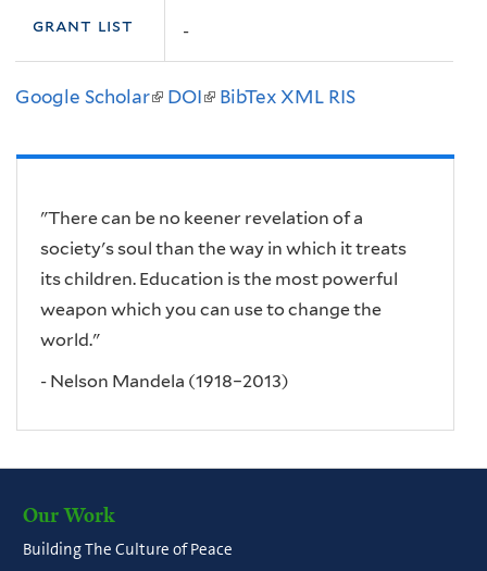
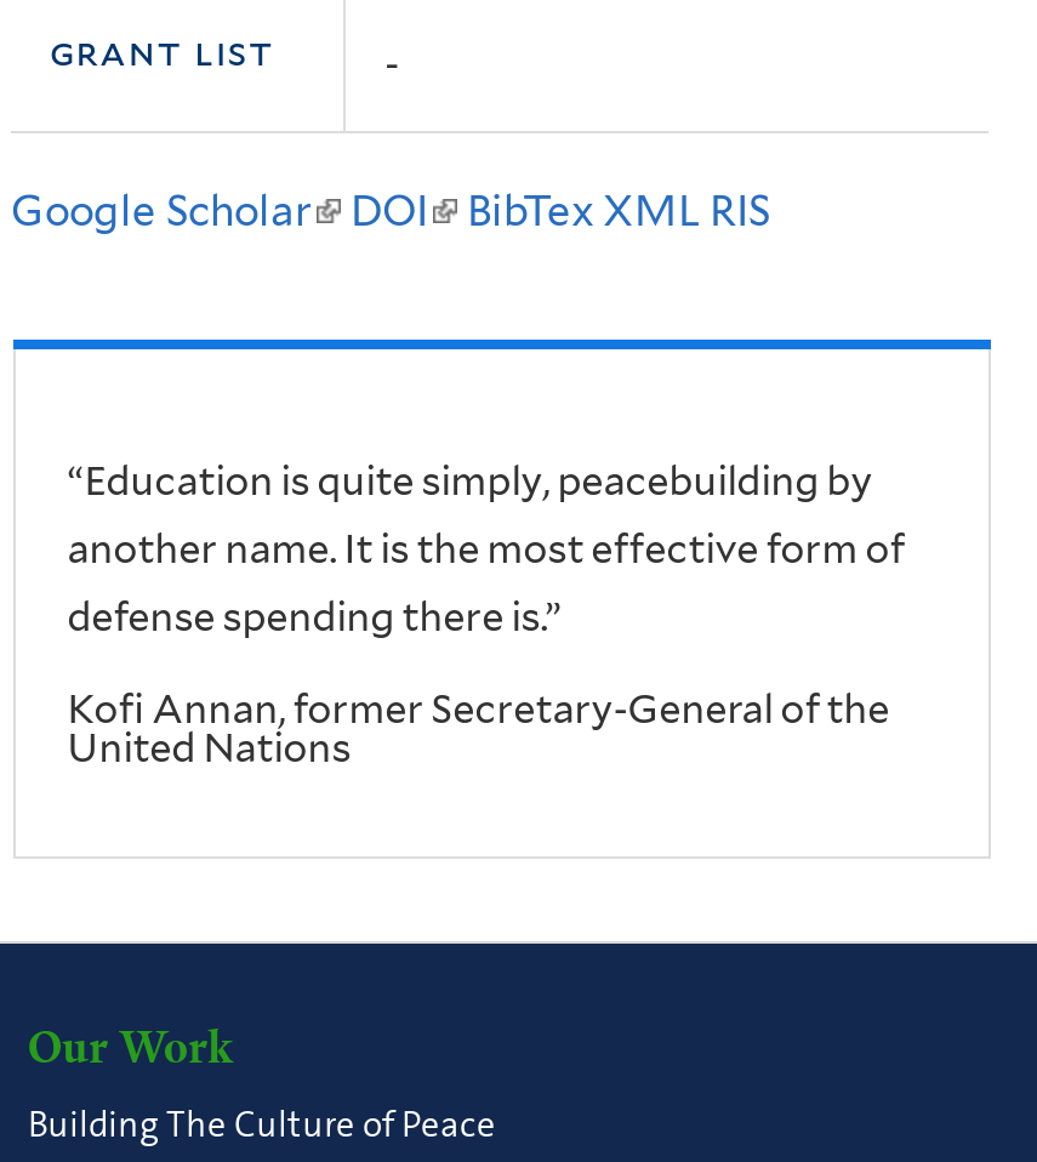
- "There can be no keener revelation of a
- society's soul than the way in which it treats
- its children. Education is the most powerful
- weapon which you can use to change the
- world."
- - Nelson Mandela (1918–2013)
+ “Education is quite simply, peacebuilding by
+ another name. It is the most effective form of
+ defense spending there is.”
+ Kofi Annan, former Secretary-General of the
+ United Nations
